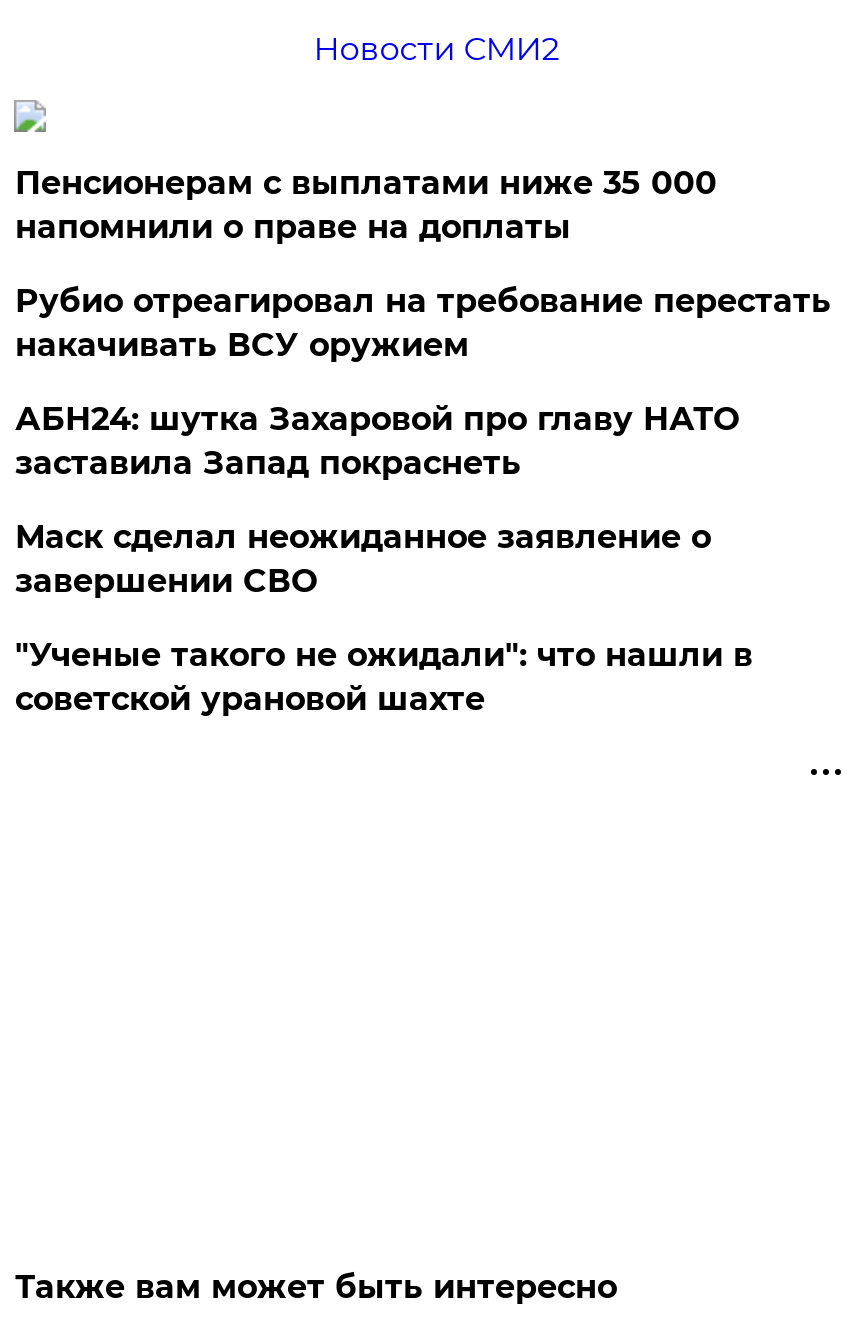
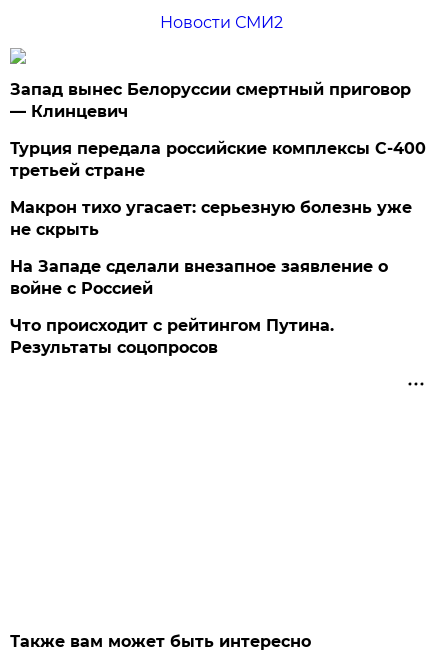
- Пенсионерам с выплатами ниже 35 000
- напомнили о праве на доплаты
+ Запад вынес Белоруссии смертный приговор
+ — Клинцевич

- Рубио отреагировал на требование перестать
- накачивать ВСУ оружием
+ Турция передала российские комплексы С-400
+ третьей стране

- АБН24: шутка Захаровой про главу НАТО
- заставила Запад покраснеть
+ Макрон тихо угасает: серьезную болезнь уже
+ не скрыть

- Маск сделал неожиданное заявление о
- завершении СВО
+ На Западе сделали внезапное заявление о
+ войне с Россией

- "Ученые такого не ожидали": что нашли в
- советской урановой шахте
+ Что происходит с рейтингом Путина.
+ Результаты соцопросов
